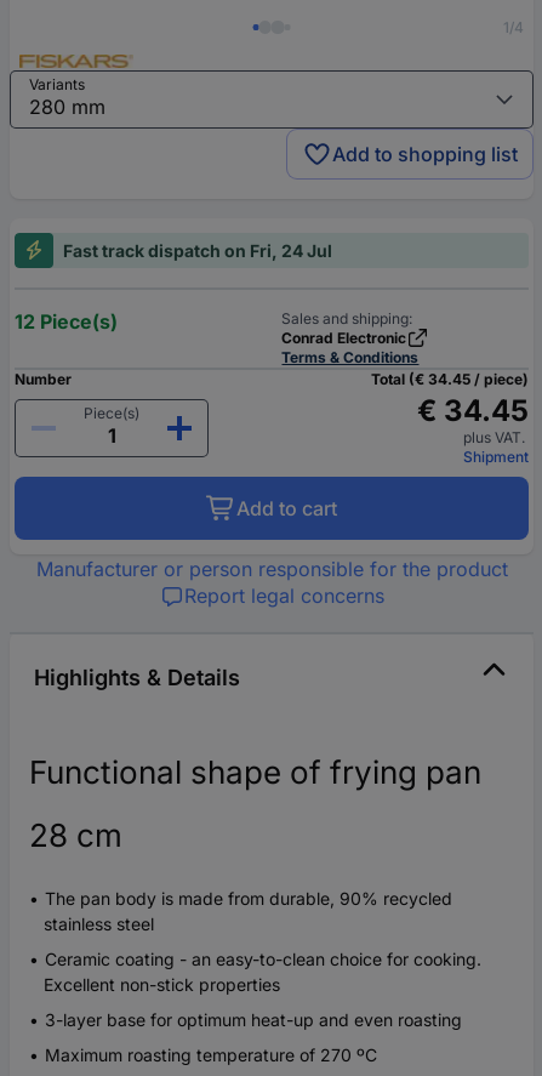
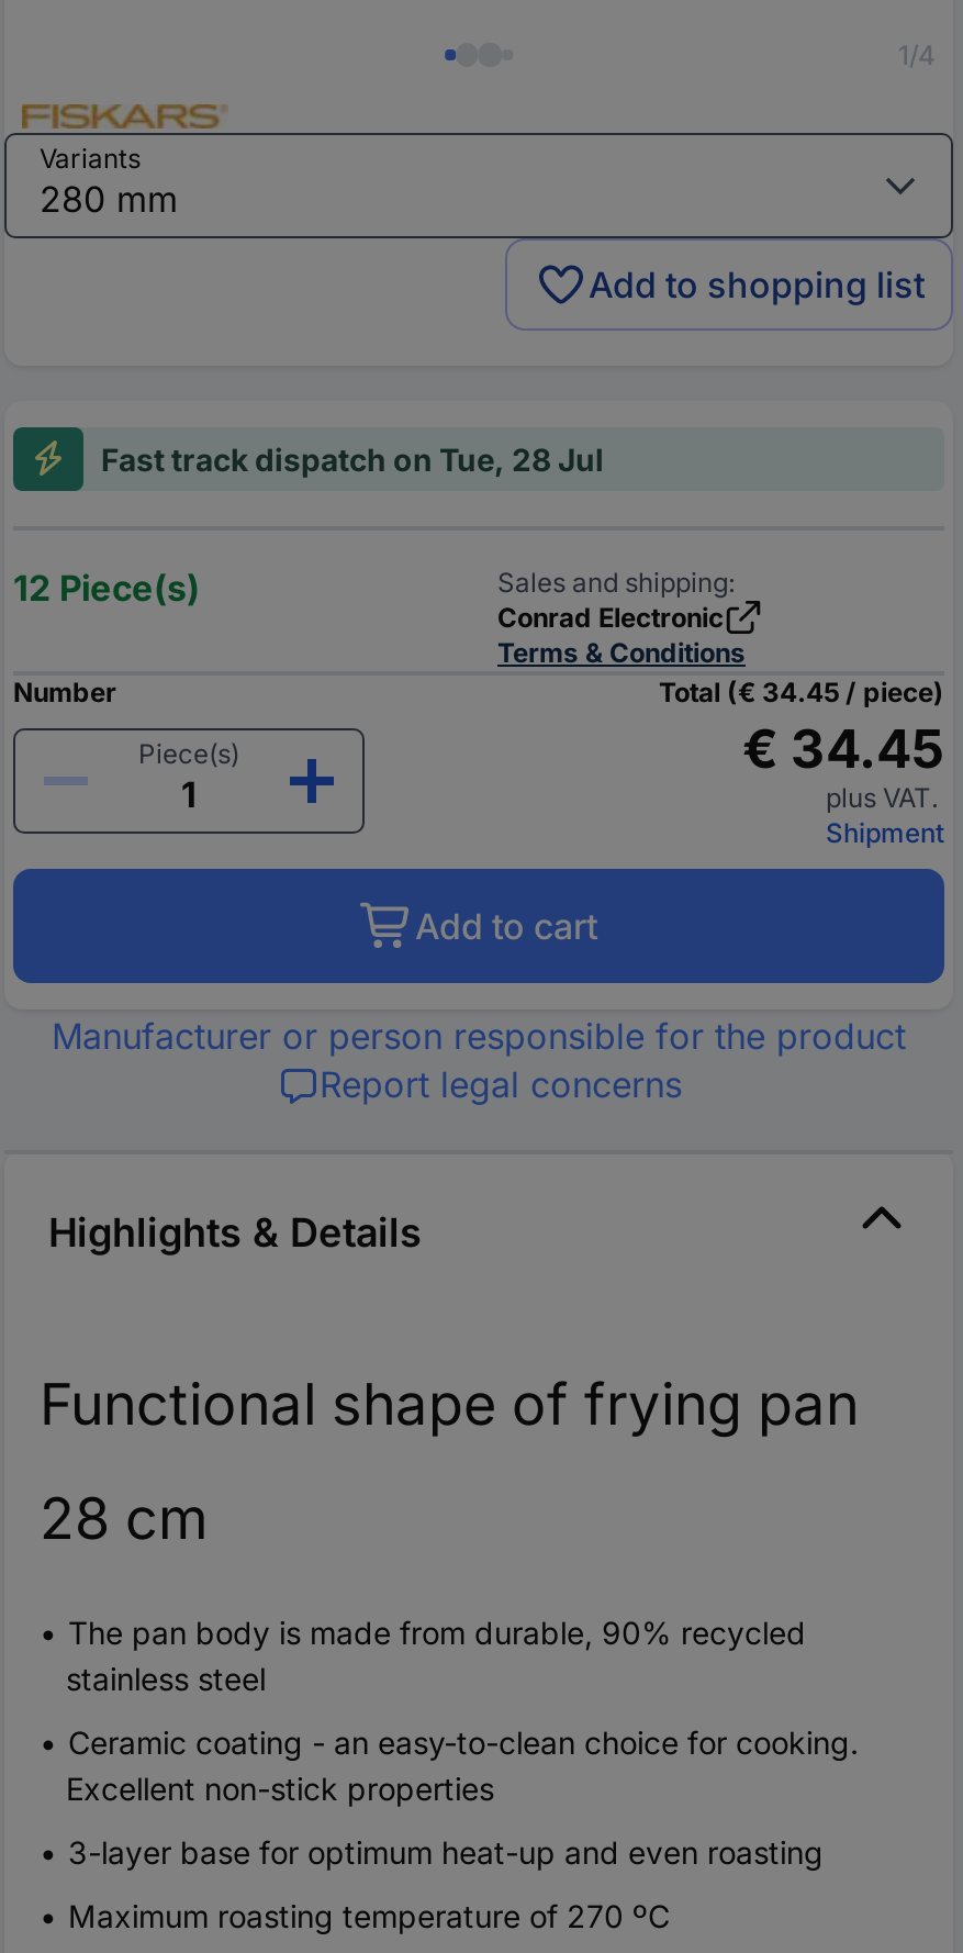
- Fast track dispatch on Fri, 24 Jul
+ Fast track dispatch on Tue, 28 Jul
